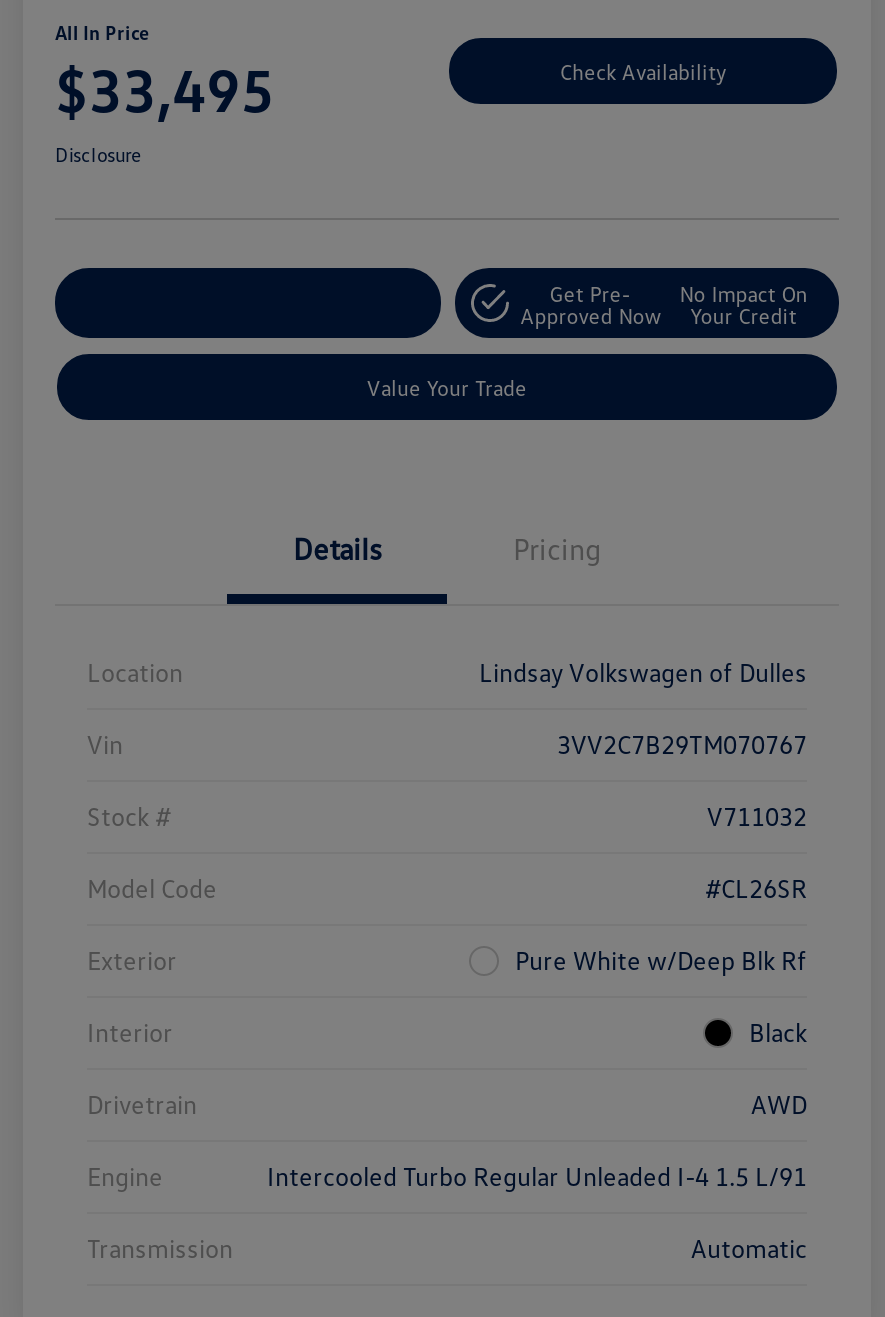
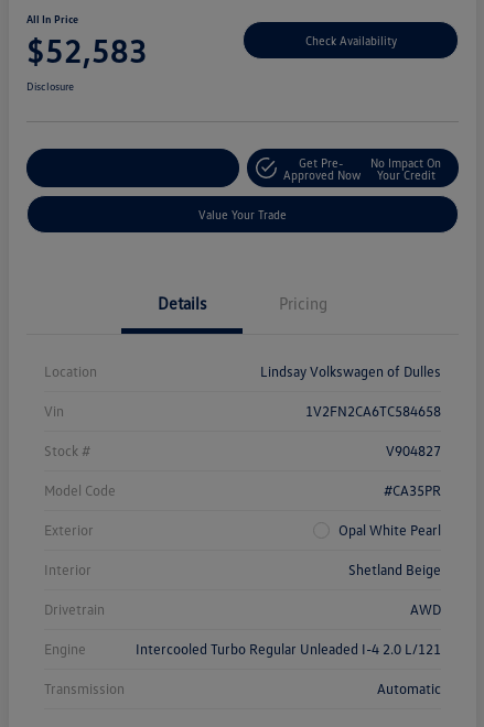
- $33,495
+ $52,583

- 3VV2C7B29TM070767
+ 1V2FN2CA6TC584658

- V711032
+ V904827

- #CL26SR
+ #CA35PR

- Pure White w/Deep Blk Rf
+ Opal White Pearl

- Black
+ Shetland Beige

- Intercooled Turbo Regular Unleaded I-4 1.5 L/91
+ Intercooled Turbo Regular Unleaded I-4 2.0 L/121
